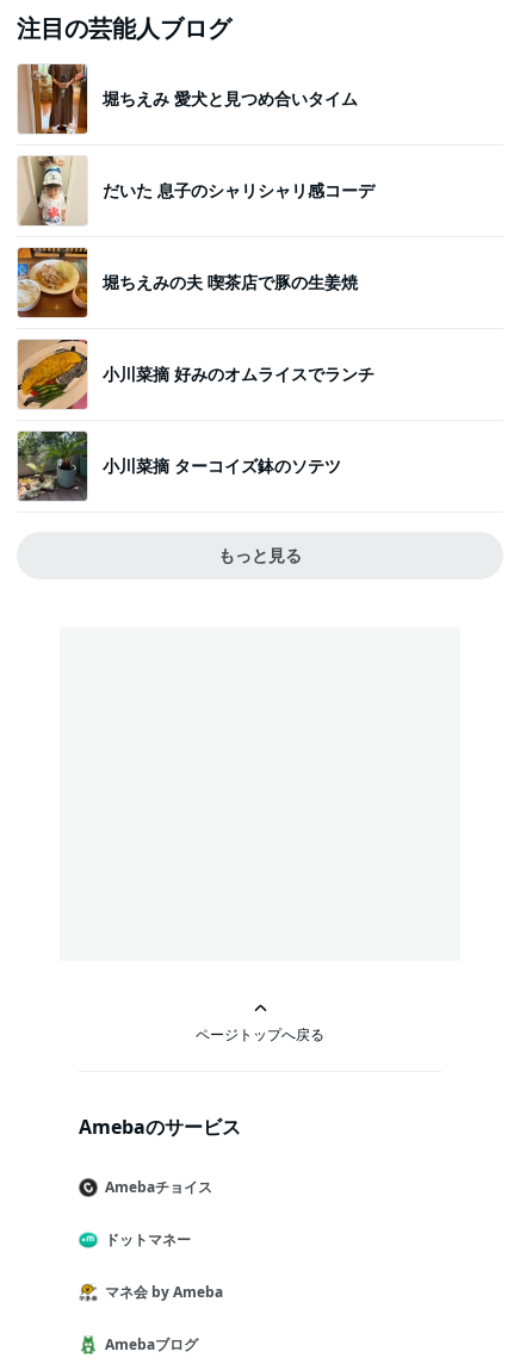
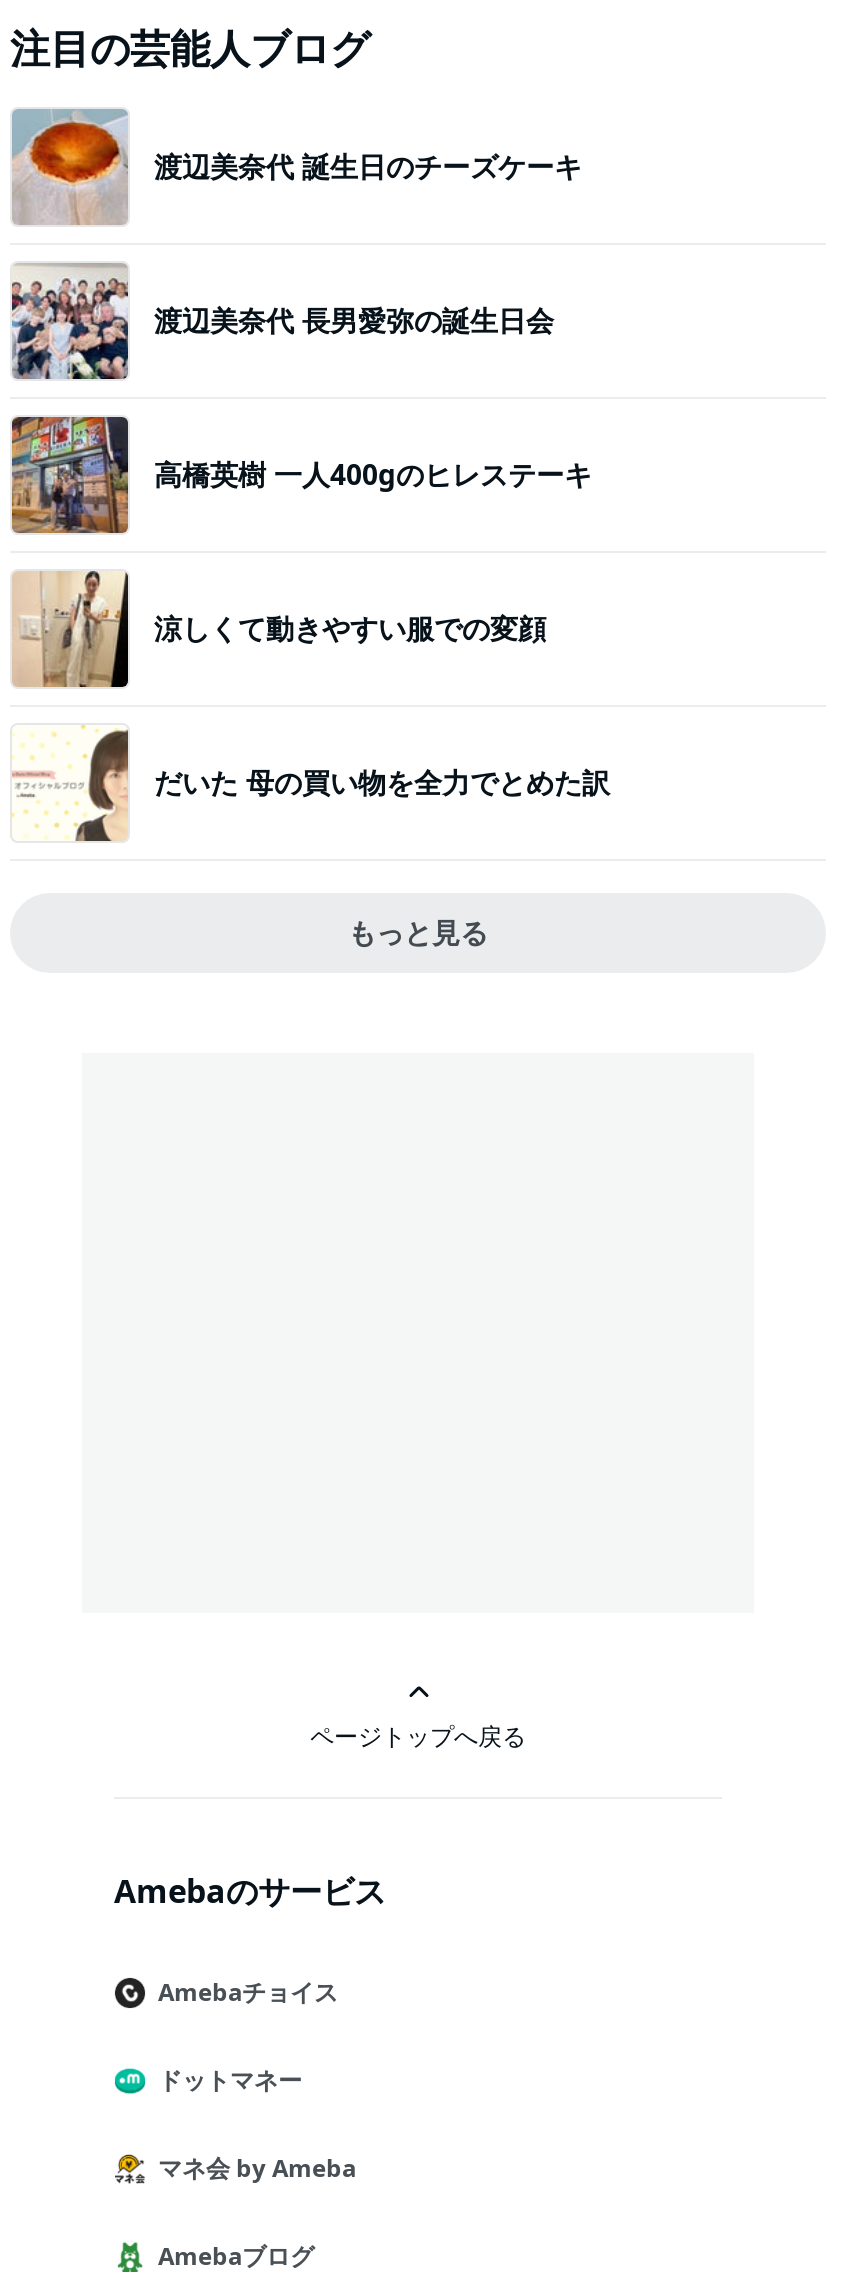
- [image]
- 堀ちえみ 愛犬と見つめ合いタイム
+ [image]
+ 渡辺美奈代 誕生日のチーズケーキ

- [image]
- だいた 息子のシャリシャリ感コーデ
+ [image]
+ 渡辺美奈代 長男愛弥の誕生日会

- [image]
- 堀ちえみの夫 喫茶店で豚の生姜焼
+ [image]
+ 高橋英樹 一人400gのヒレステーキ

- [image]
- 小川菜摘 好みのオムライスでランチ
+ [image]
+ 涼しくて動きやすい服での変顔

- [image]
- 小川菜摘 ターコイズ鉢のソテツ
+ [image]
+ だいた 母の買い物を全力でとめた訳
